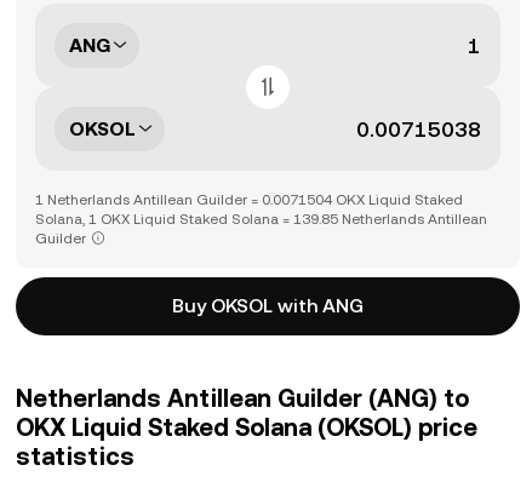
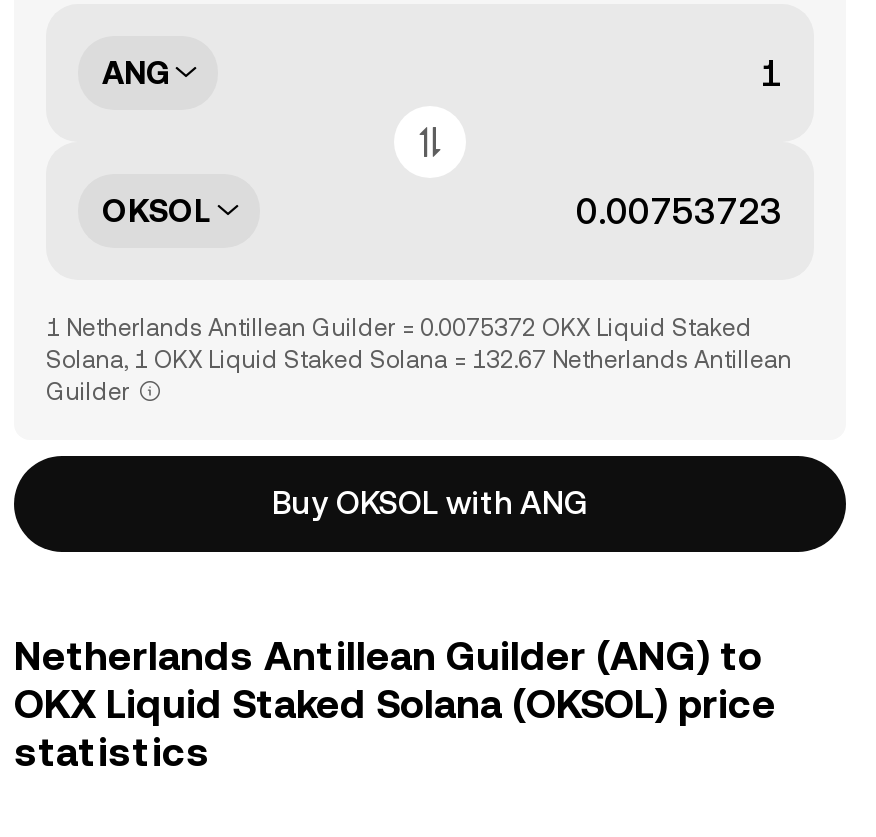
- 1 Netherlands Antillean Guilder = 0.0071504 OKX Liquid Staked
+ 1 Netherlands Antillean Guilder = 0.0075372 OKX Liquid Staked

- Solana, 1 OKX Liquid Staked Solana = 139.85 Netherlands Antillean
+ Solana, 1 OKX Liquid Staked Solana = 132.67 Netherlands Antillean
